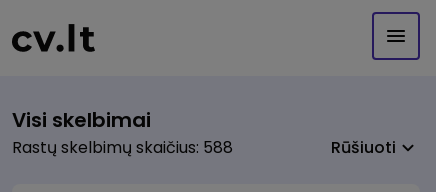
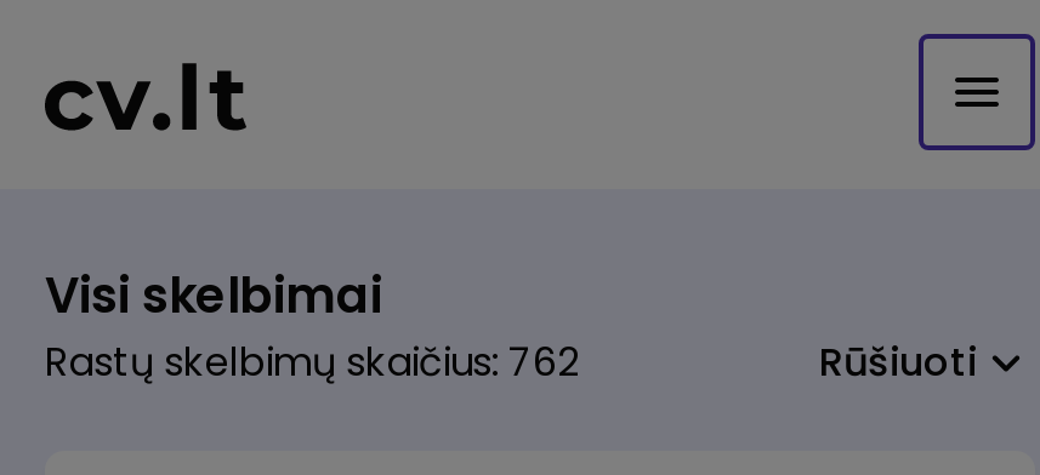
- Rastų skelbimų skaičius: 588
+ Rastų skelbimų skaičius: 762
